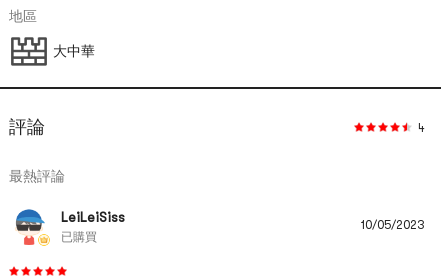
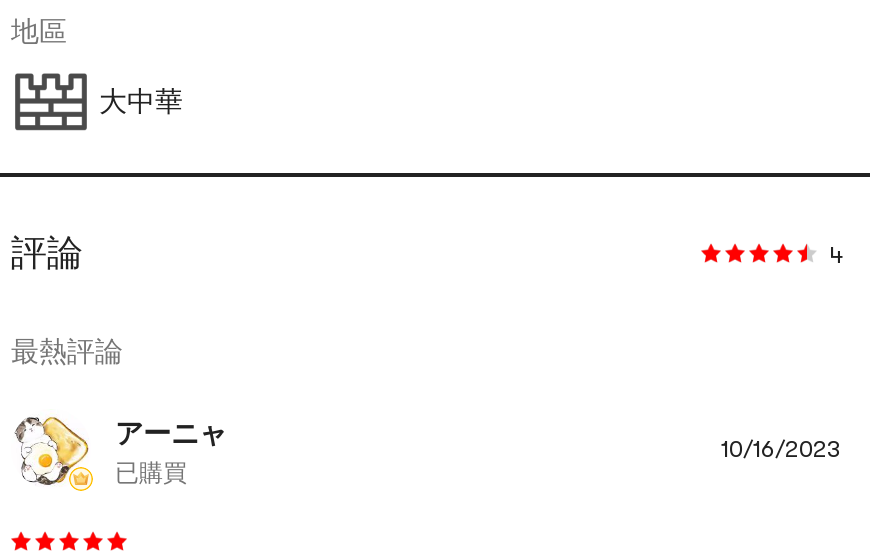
- [image]
- LeiLeiSiss
+ [image]
+ アーニャ

- 10/05/2023
+ 10/16/2023
